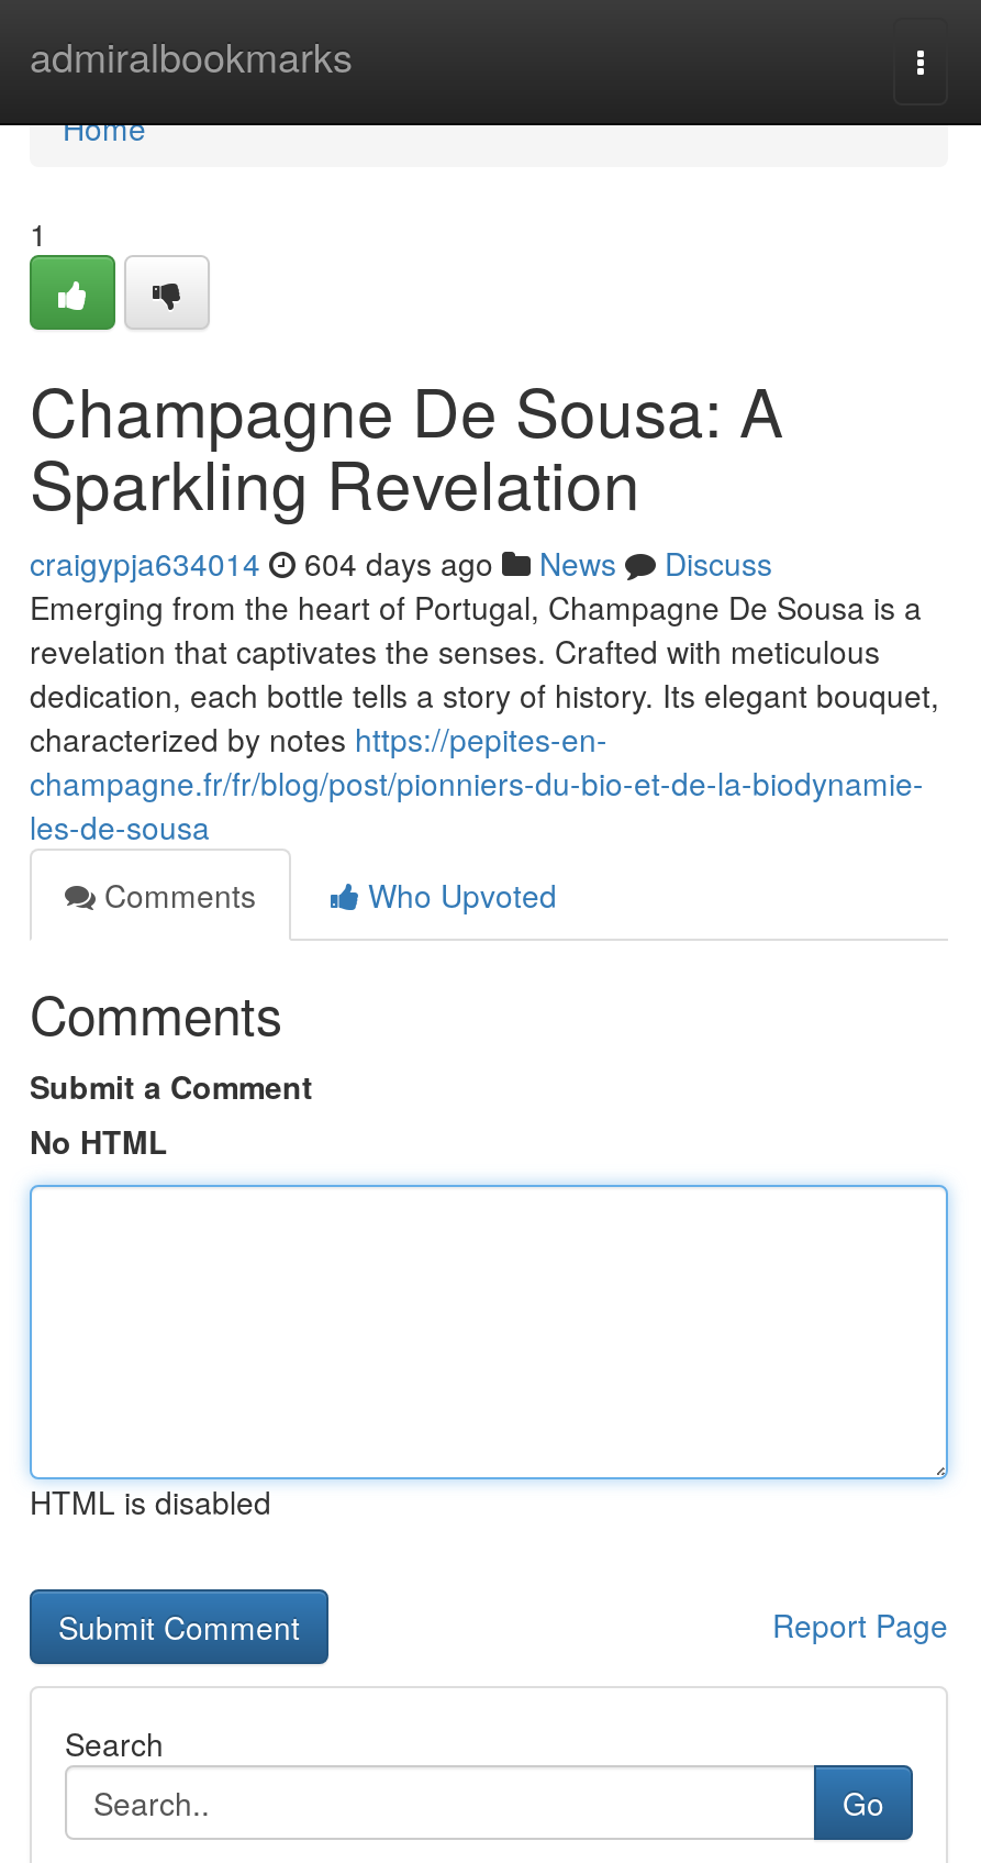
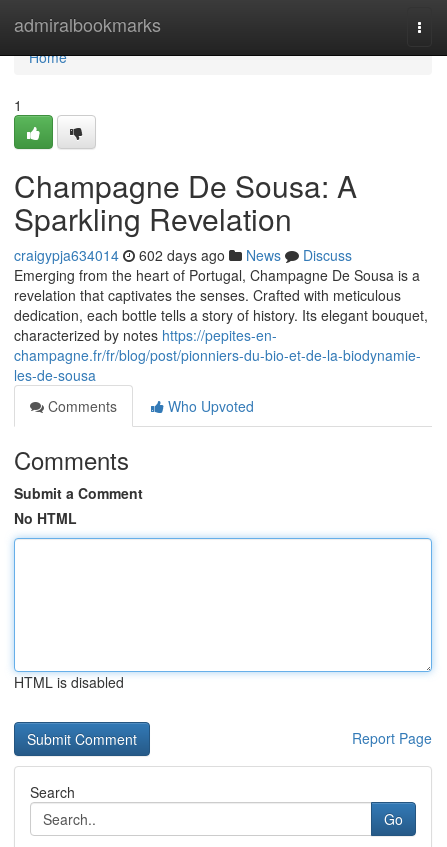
- craigypja634014 604 days ago News Discuss
+ craigypja634014 602 days ago News Discuss
